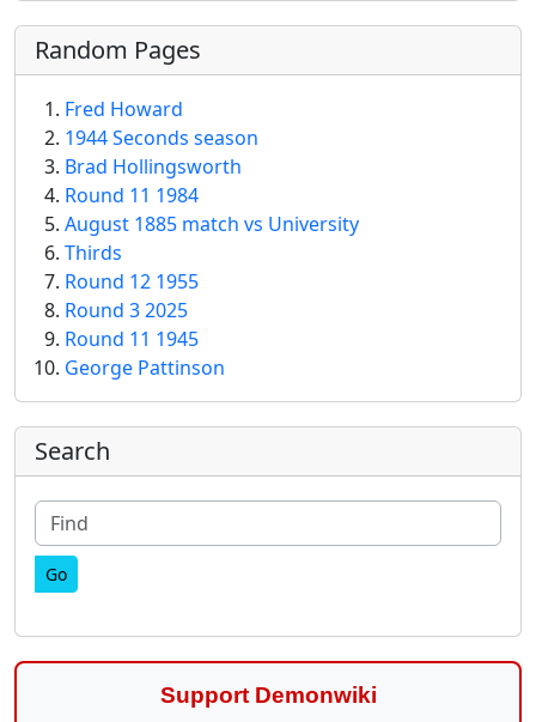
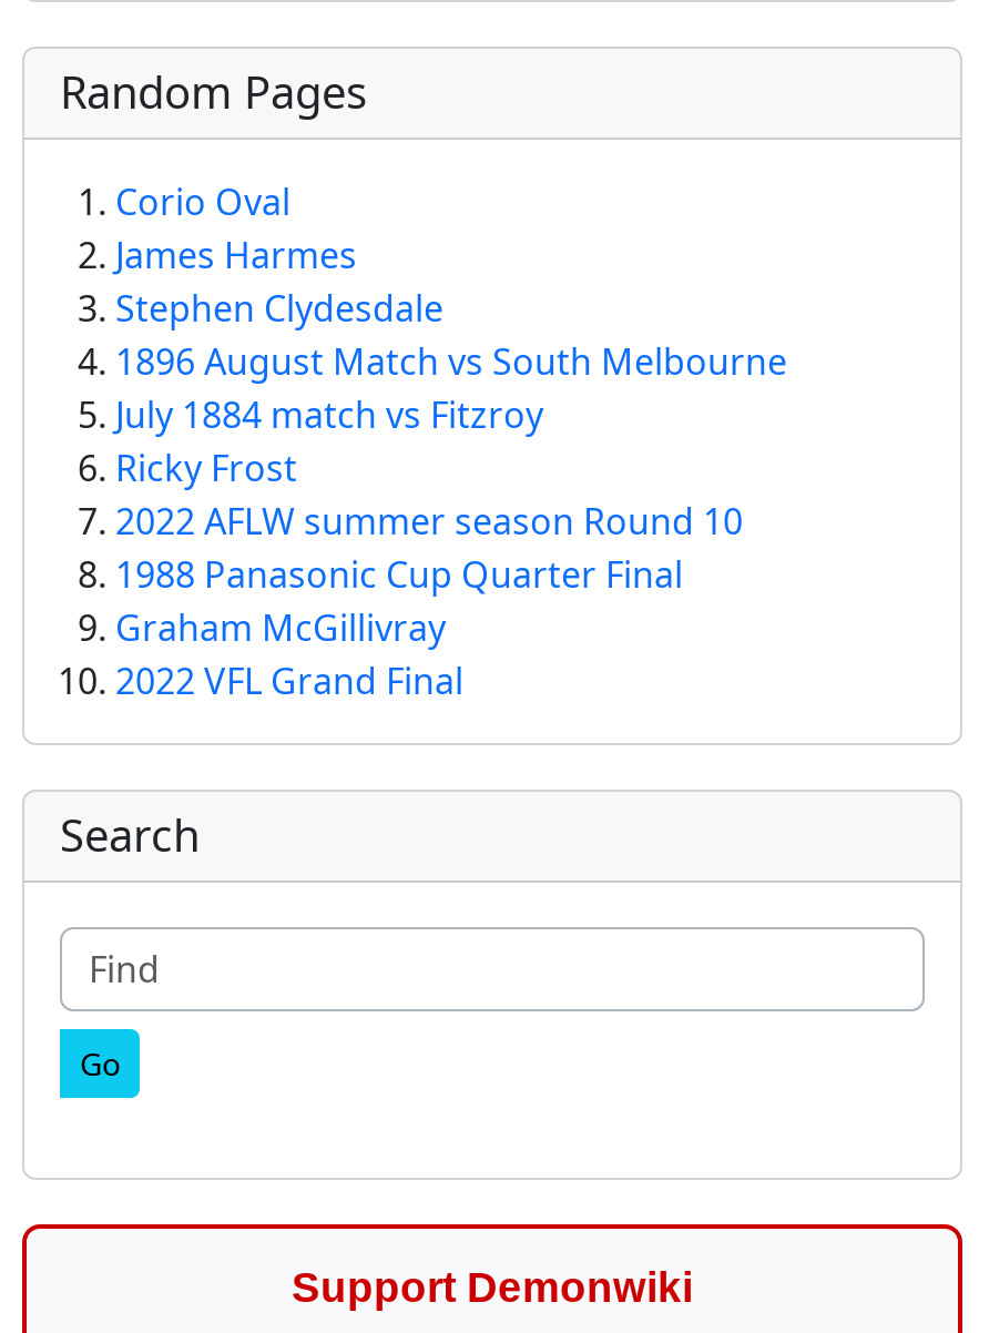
- Fred Howard
- 1944 Seconds season
- Brad Hollingsworth
- Round 11 1984
- August 1885 match vs University
- Thirds
- Round 12 1955
- Round 3 2025
- Round 11 1945
- George Pattinson
+ Corio Oval
+ James Harmes
+ Stephen Clydesdale
+ 1896 August Match vs South Melbourne
+ July 1884 match vs Fitzroy
+ Ricky Frost
+ 2022 AFLW summer season Round 10
+ 1988 Panasonic Cup Quarter Final
+ Graham McGillivray
+ 2022 VFL Grand Final
